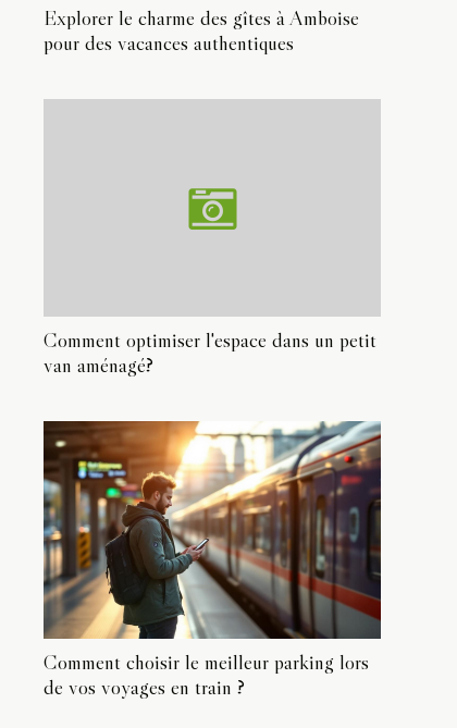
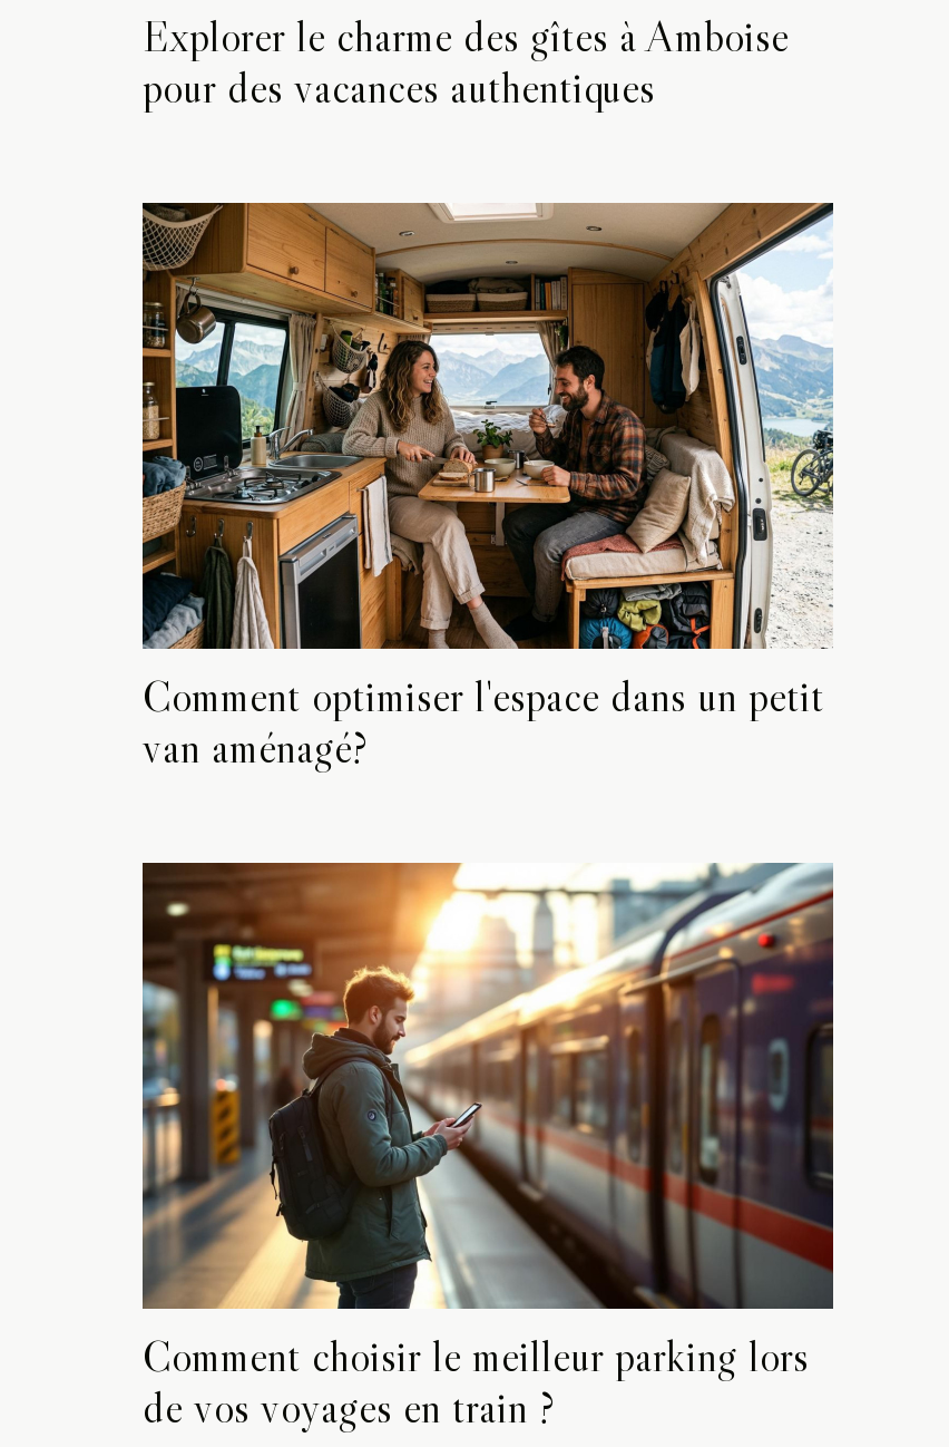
+ [image]
